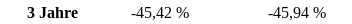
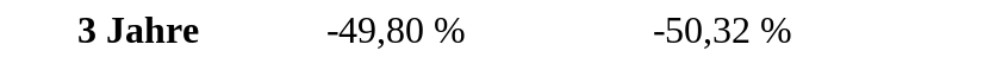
- -45,42 %
+ -49,80 %

- -45,94 %
+ -50,32 %
